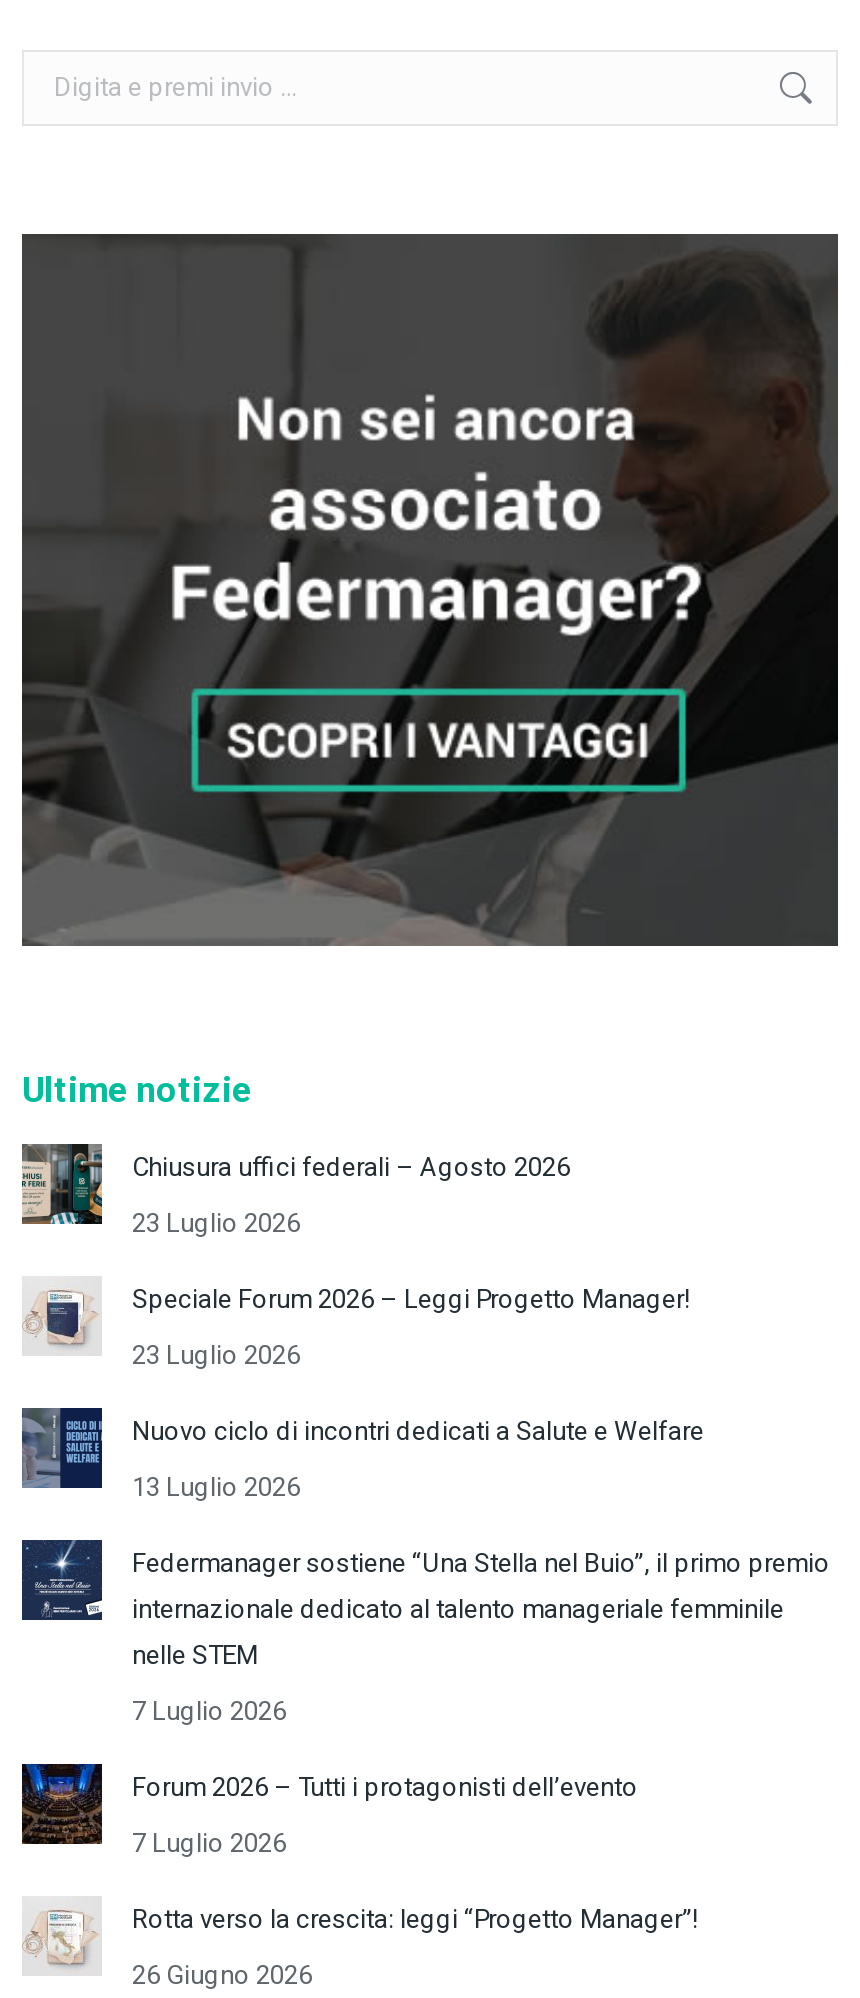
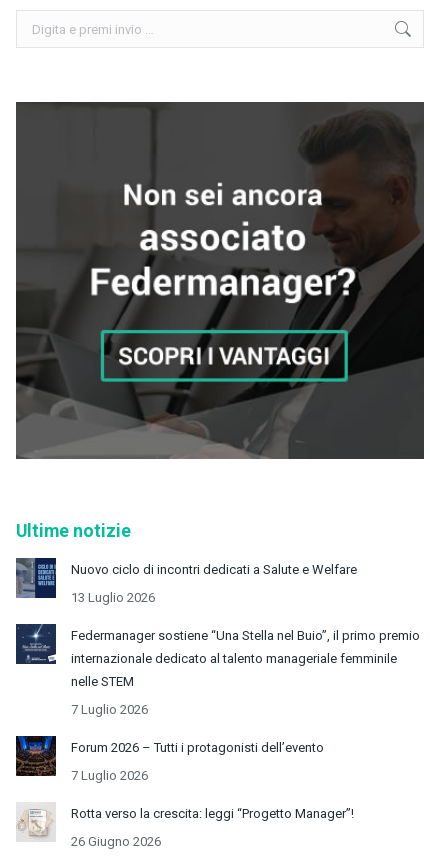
- [image]
- Chiusura uffici federali – Agosto 2026
- 23 Luglio 2026
- Speciale Forum 2026 – Leggi Progetto Manager!
- 23 Luglio 2026

- [image]
